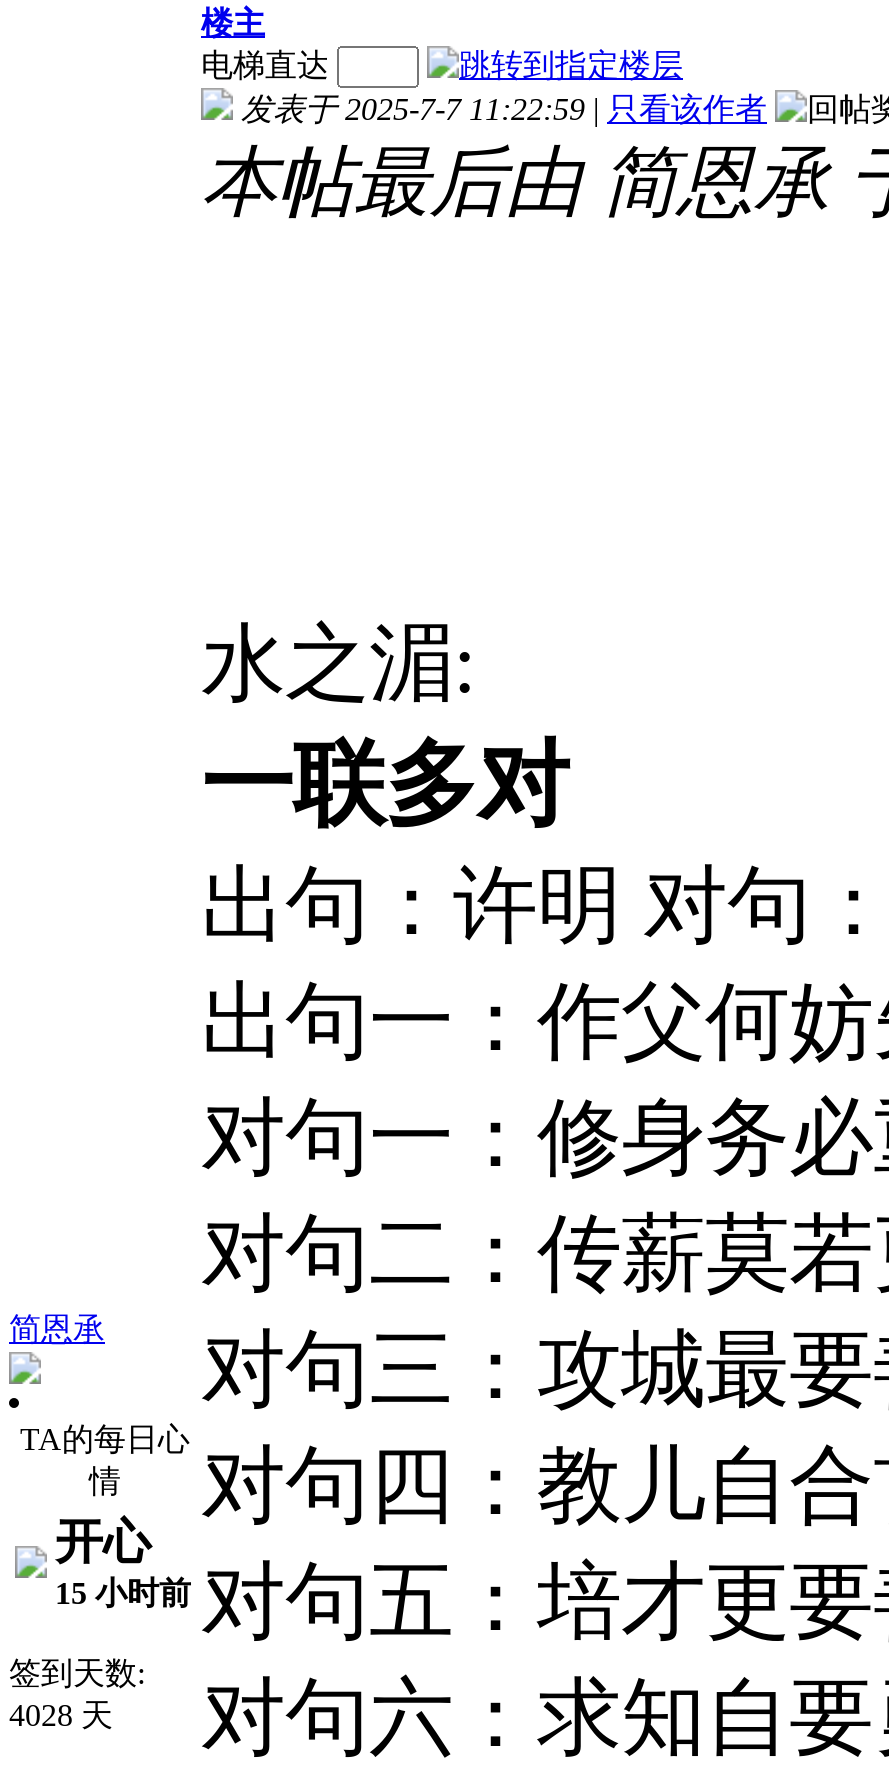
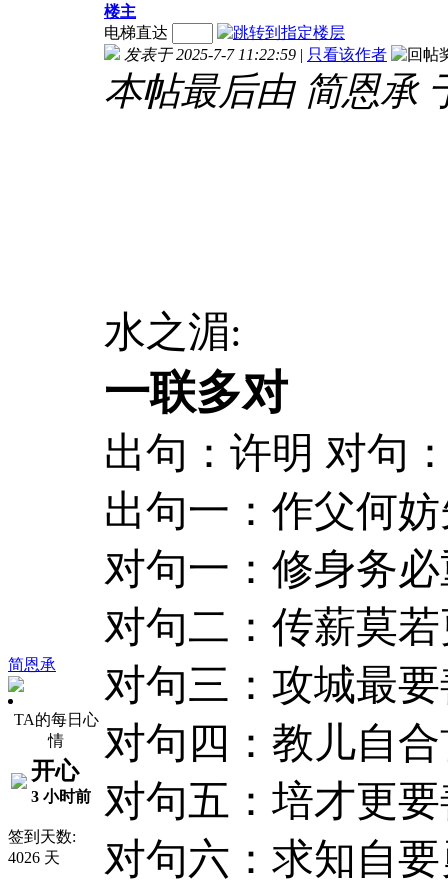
- 15 小时前
+ 3 小时前

- 4028 天
+ 4026 天
